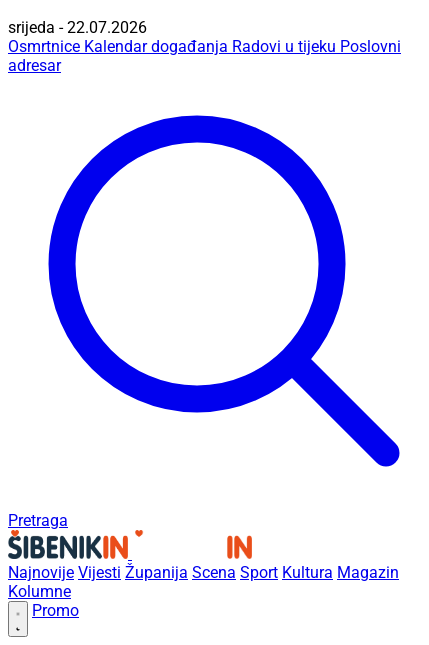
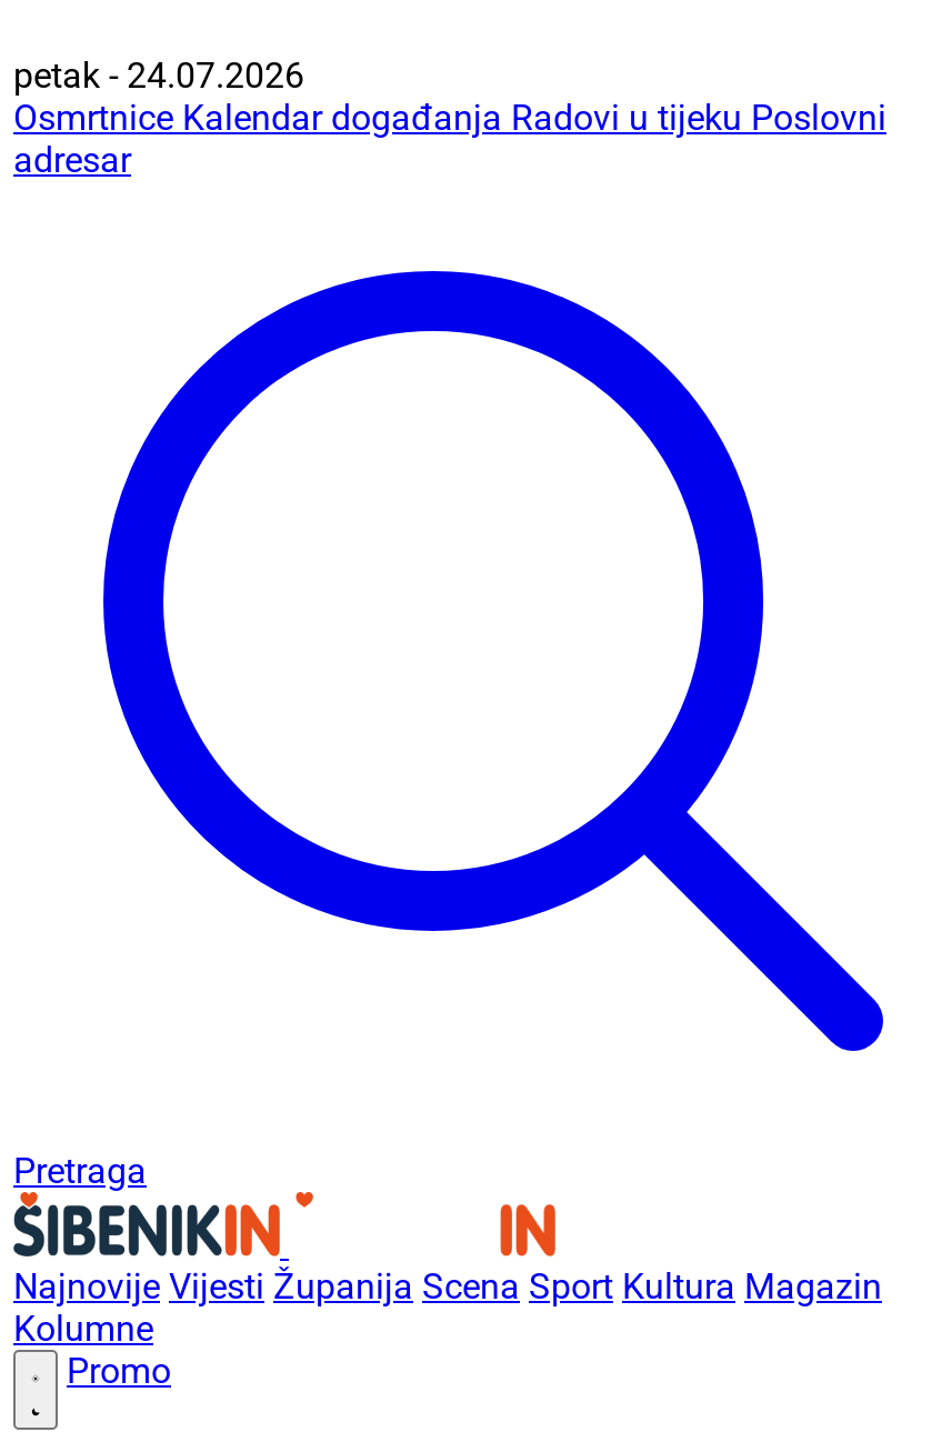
- srijeda - 22.07.2026
+ petak - 24.07.2026
